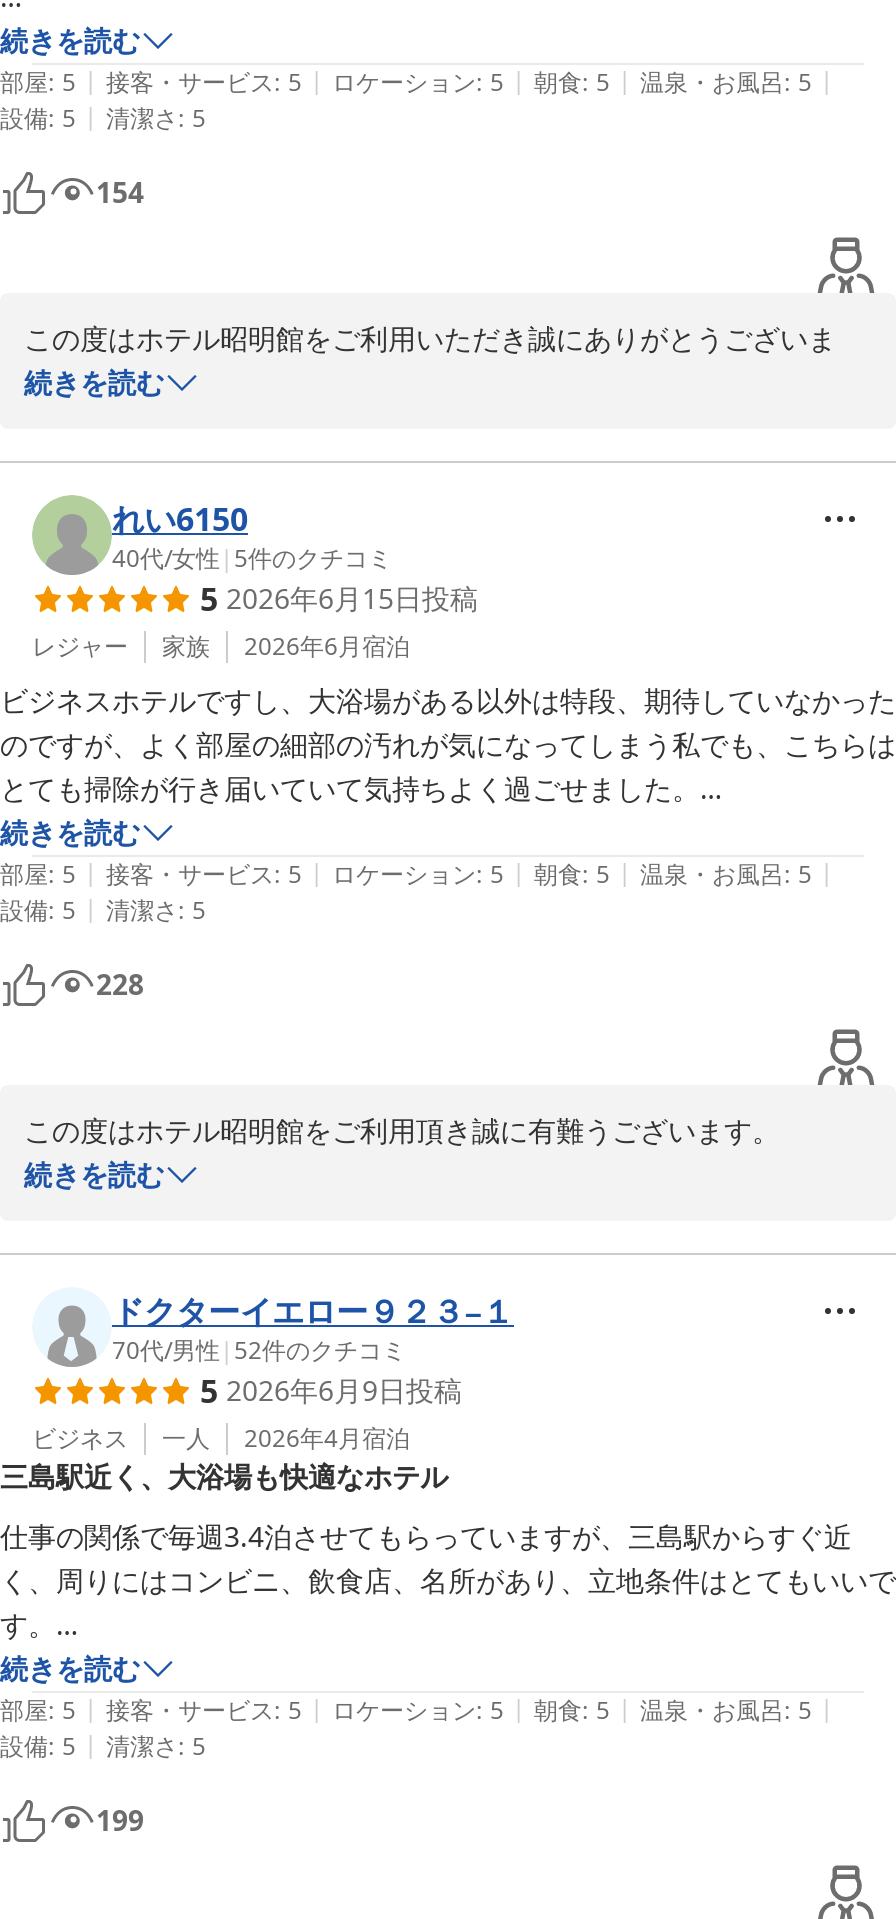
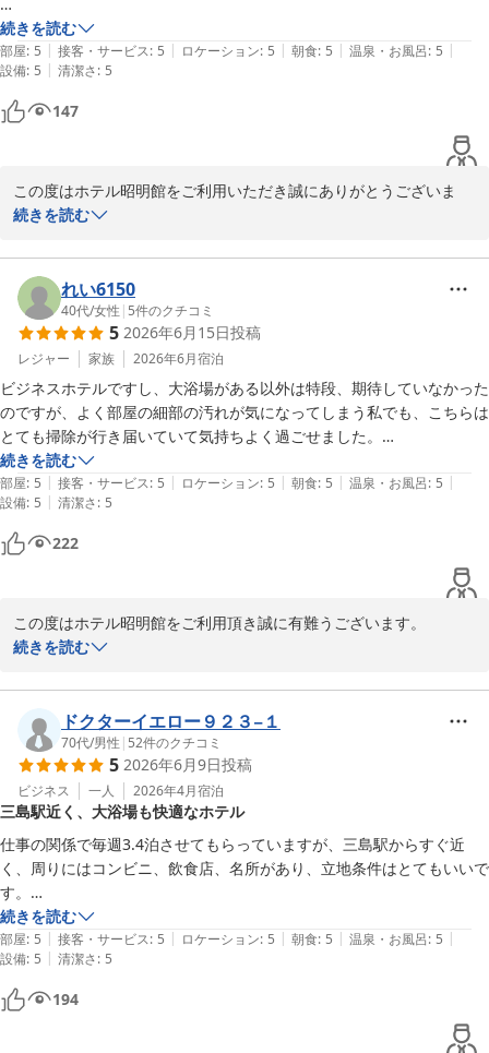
- 154
+ 147

- 228
+ 222

- 199
+ 194
